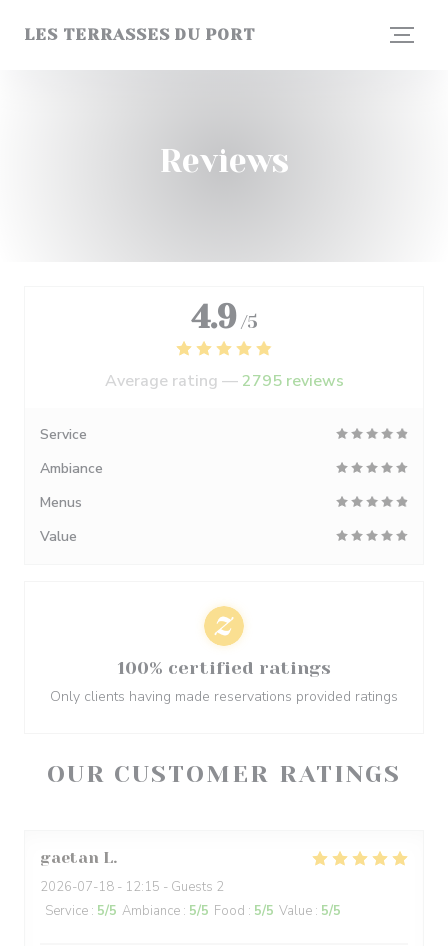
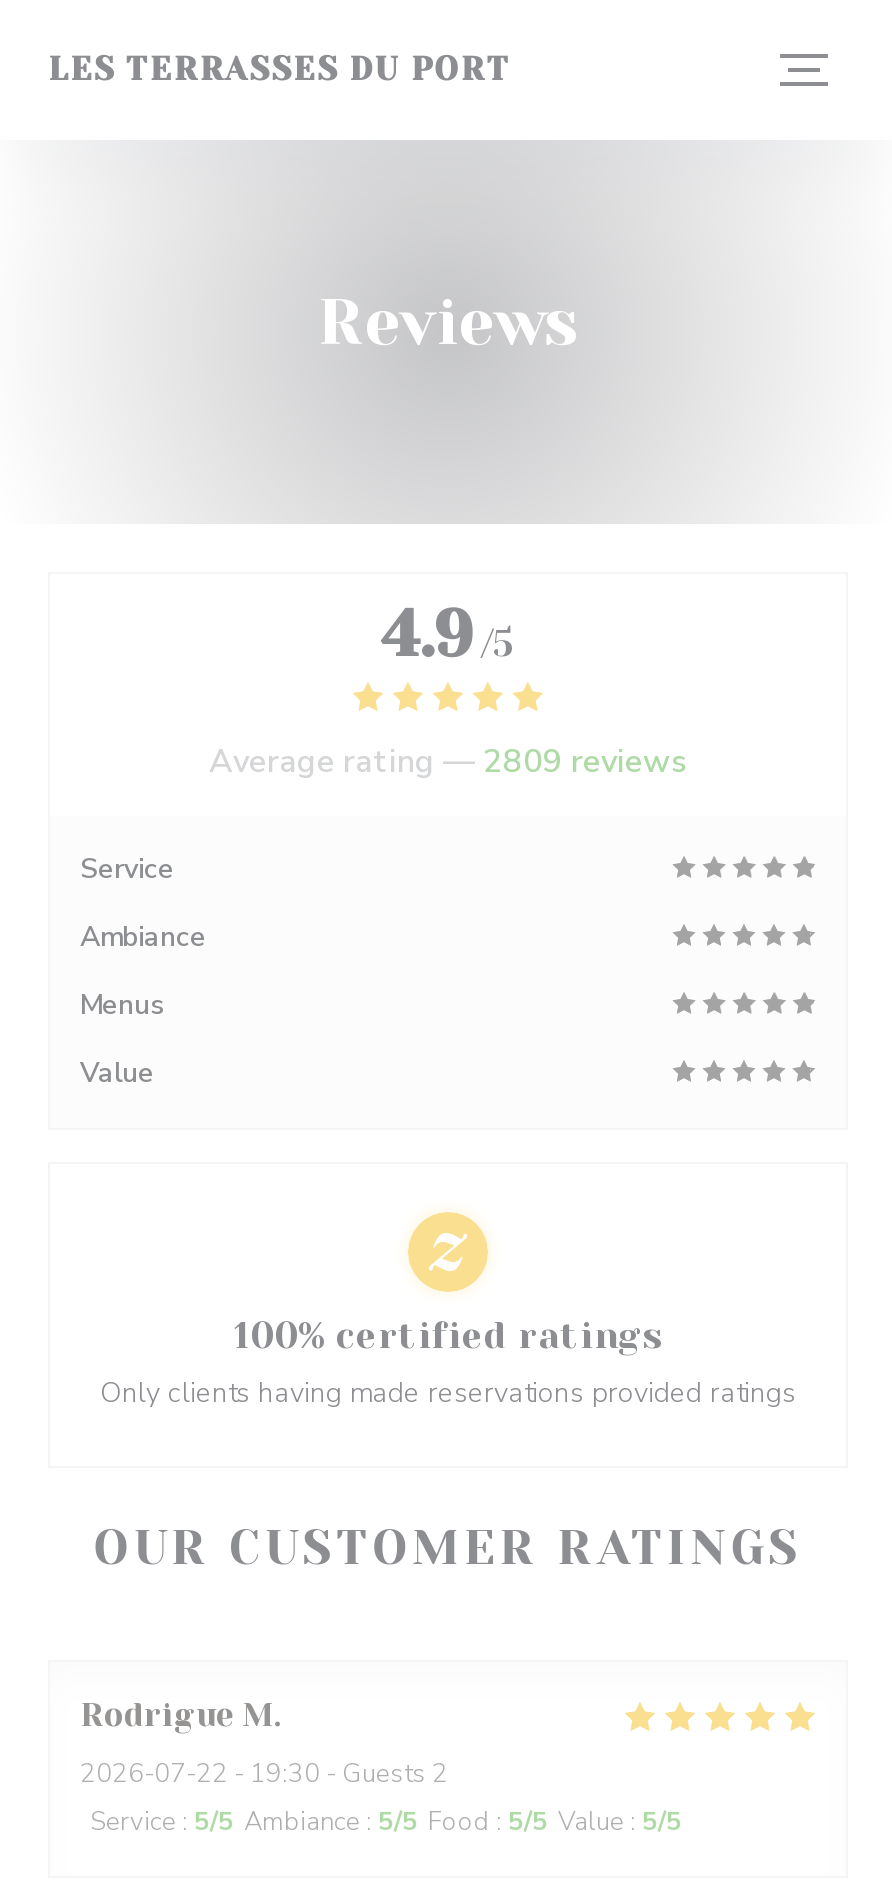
- Average rating — 2795 reviews
+ Average rating — 2809 reviews

- gaetan L
+ Rodrigue M

- 2026-07-18 - 12:15 - Guests 2
+ 2026-07-22 - 19:30 - Guests 2
